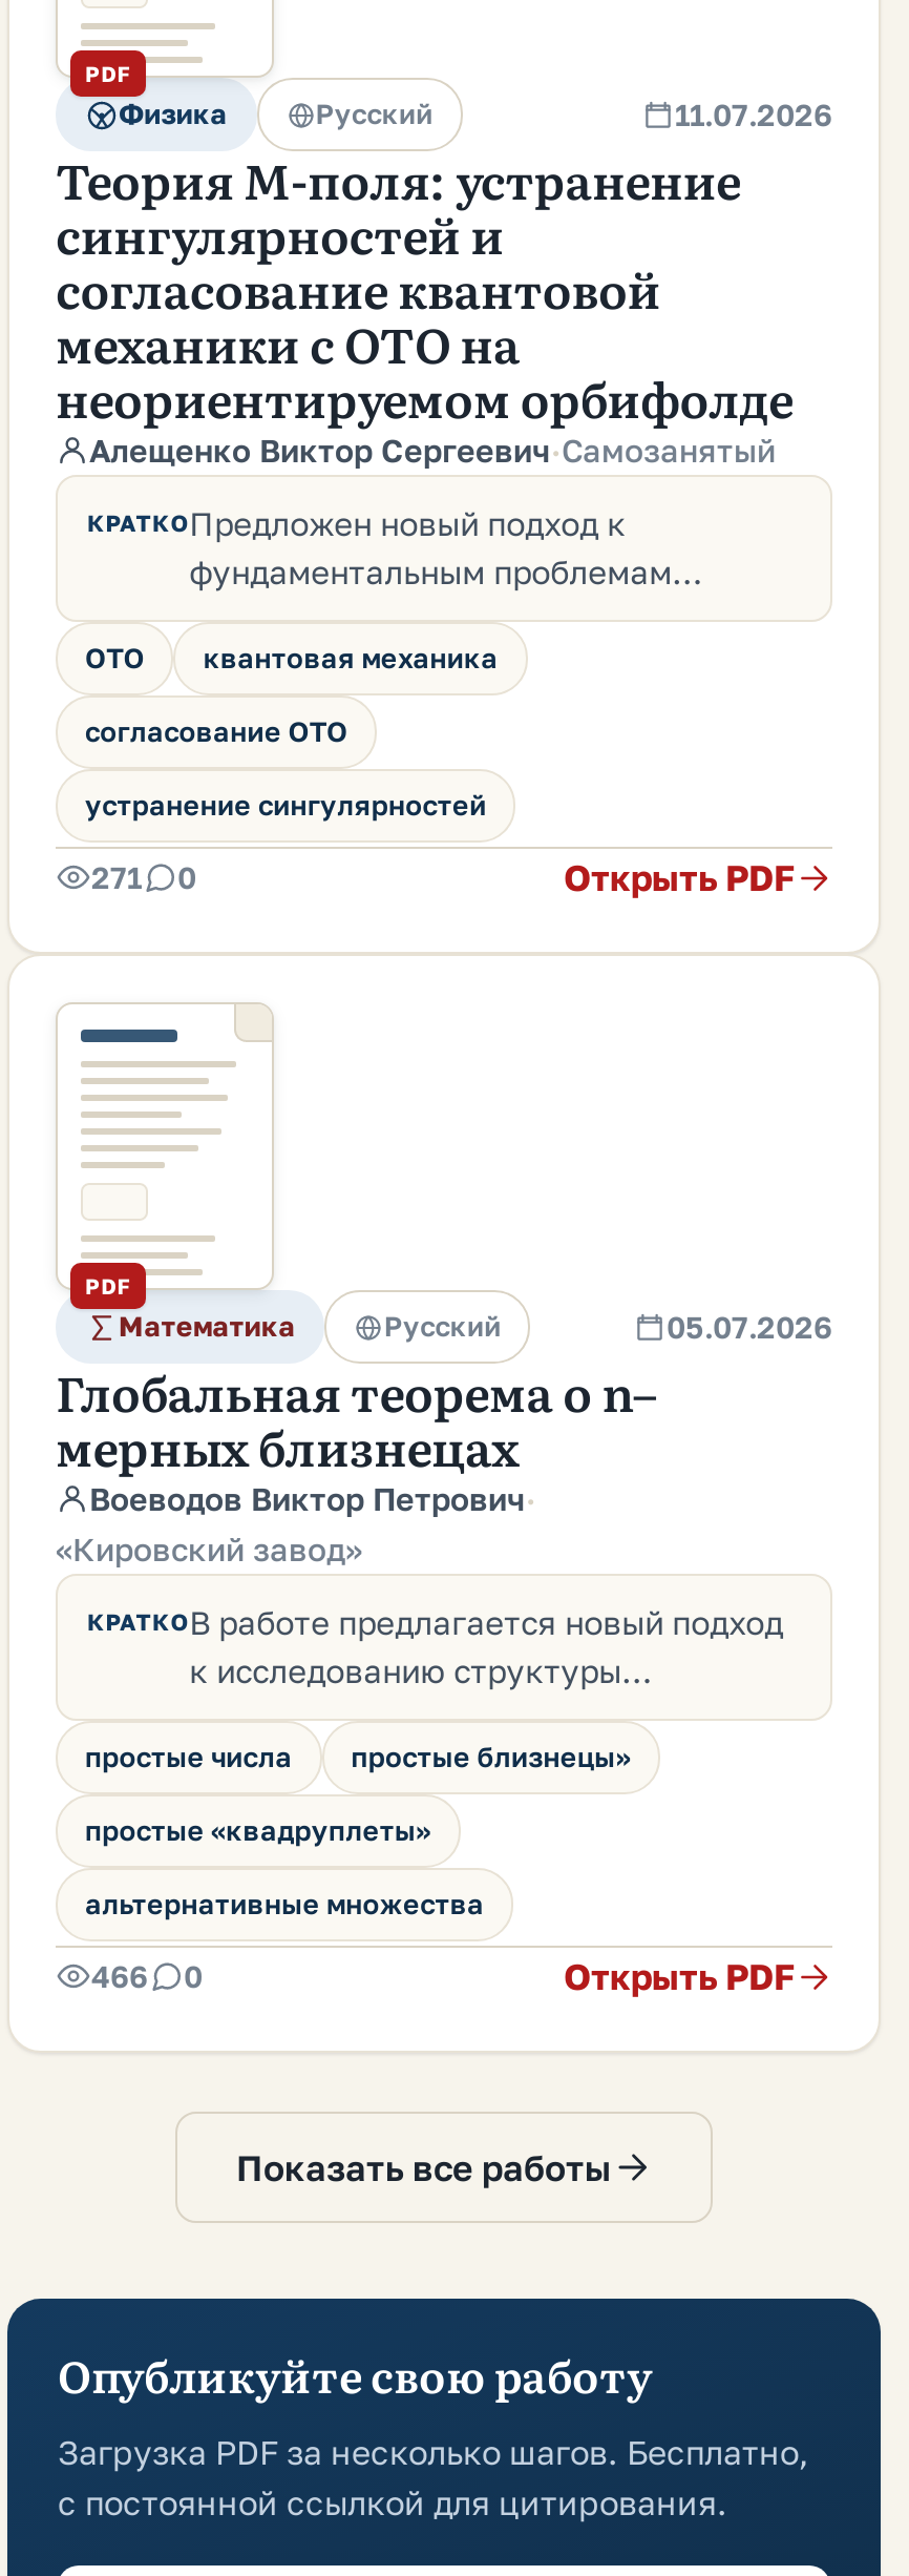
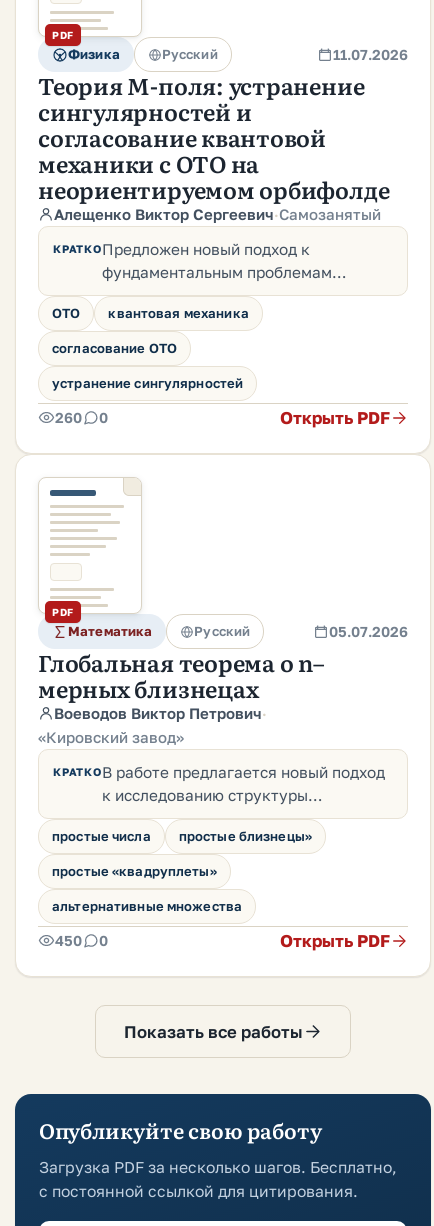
- 271 0
+ 260 0

- 466 0
+ 450 0
